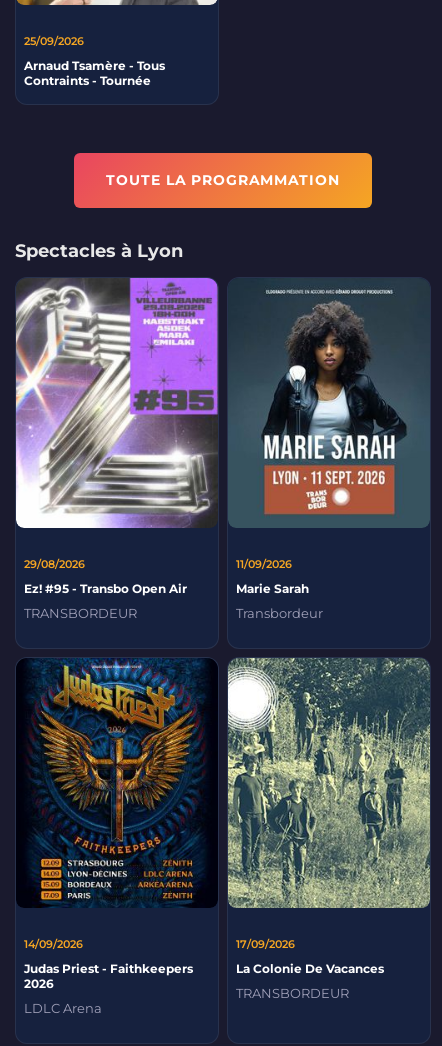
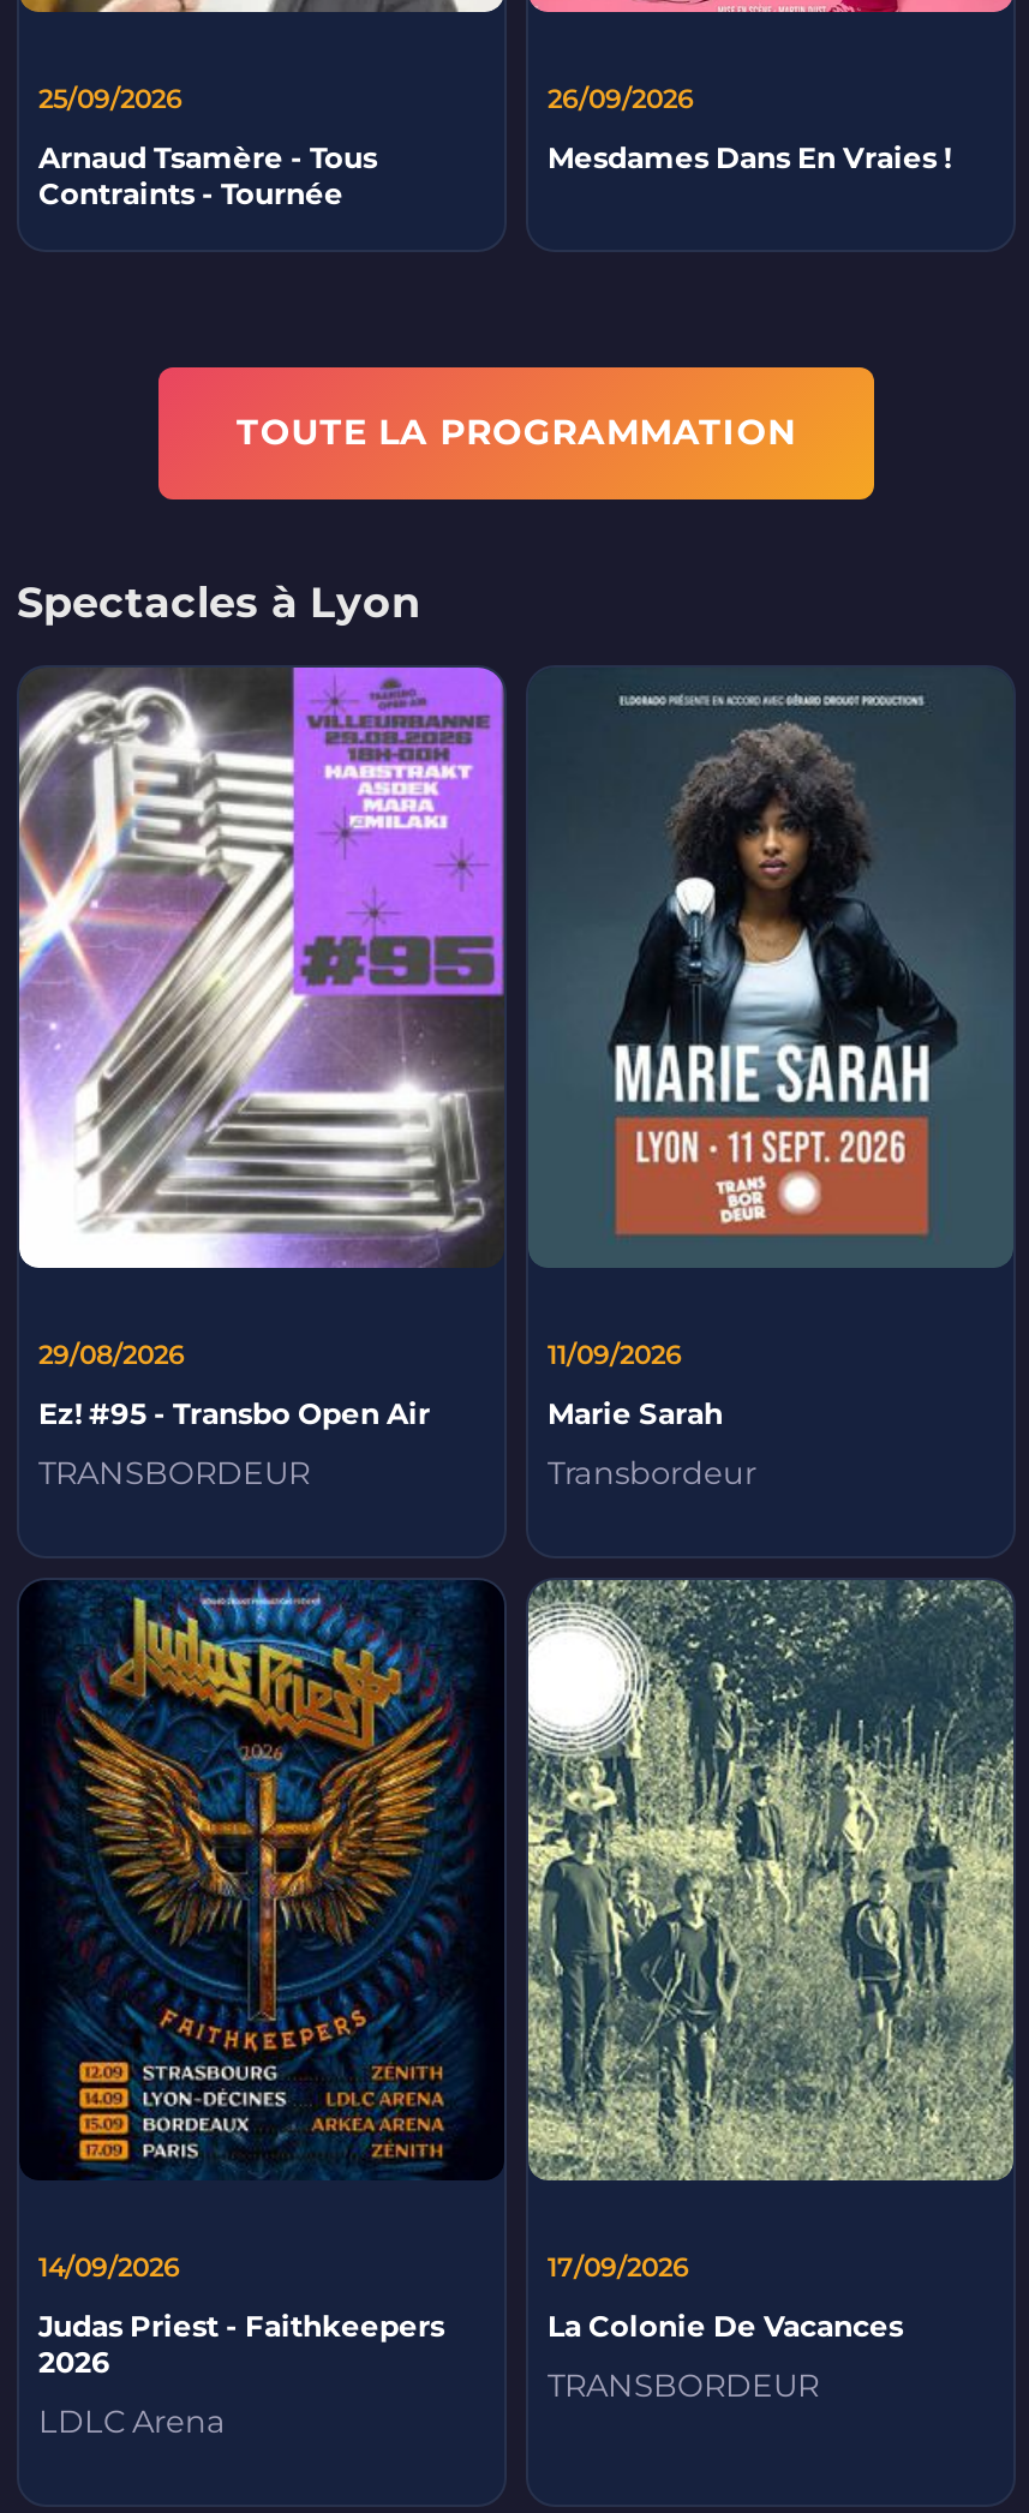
+ 26/09/2026
+ Mesdames Dans En Vraies !
